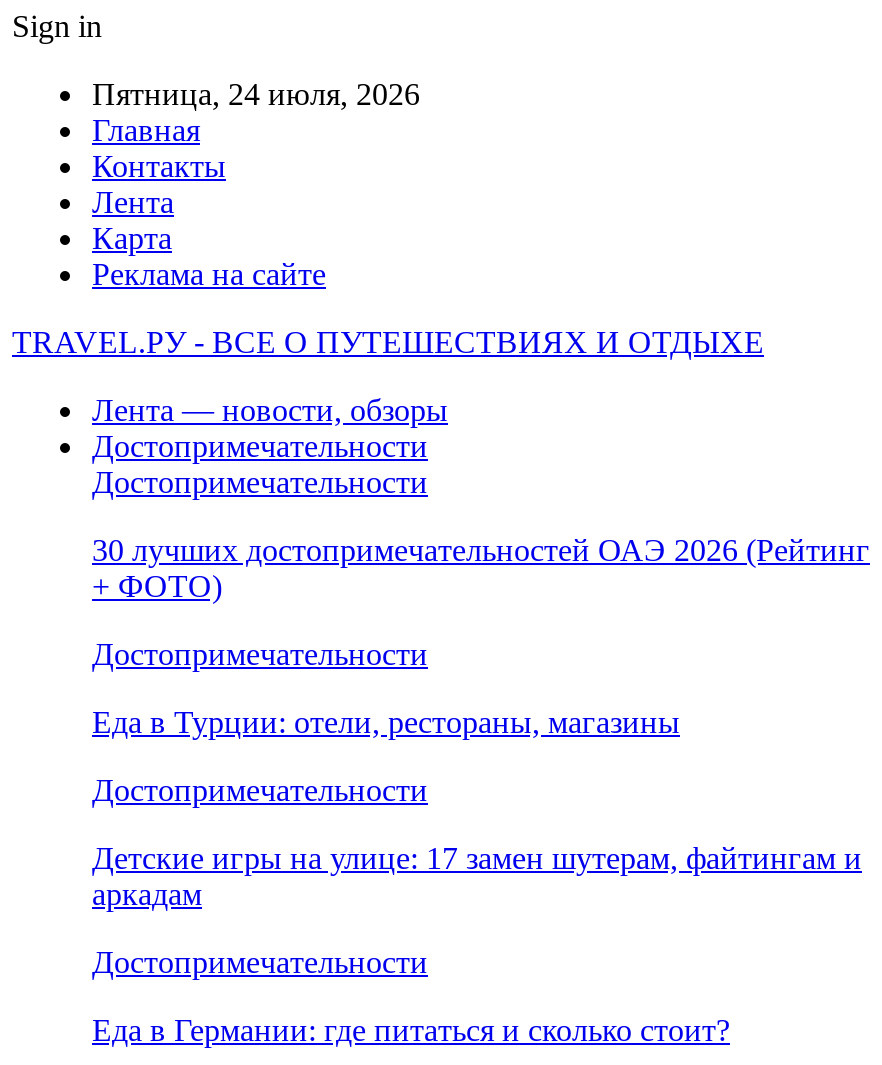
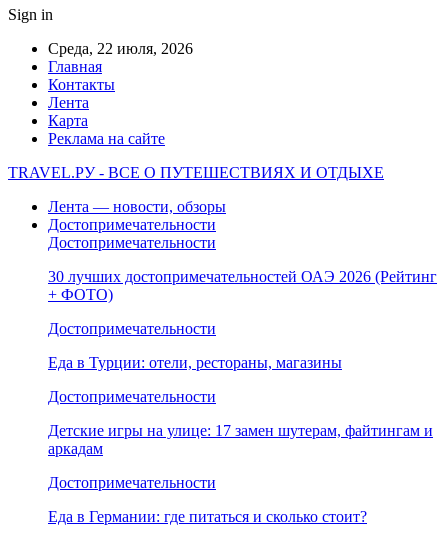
- Пятница, 24 июля, 2026
+ Среда, 22 июля, 2026
